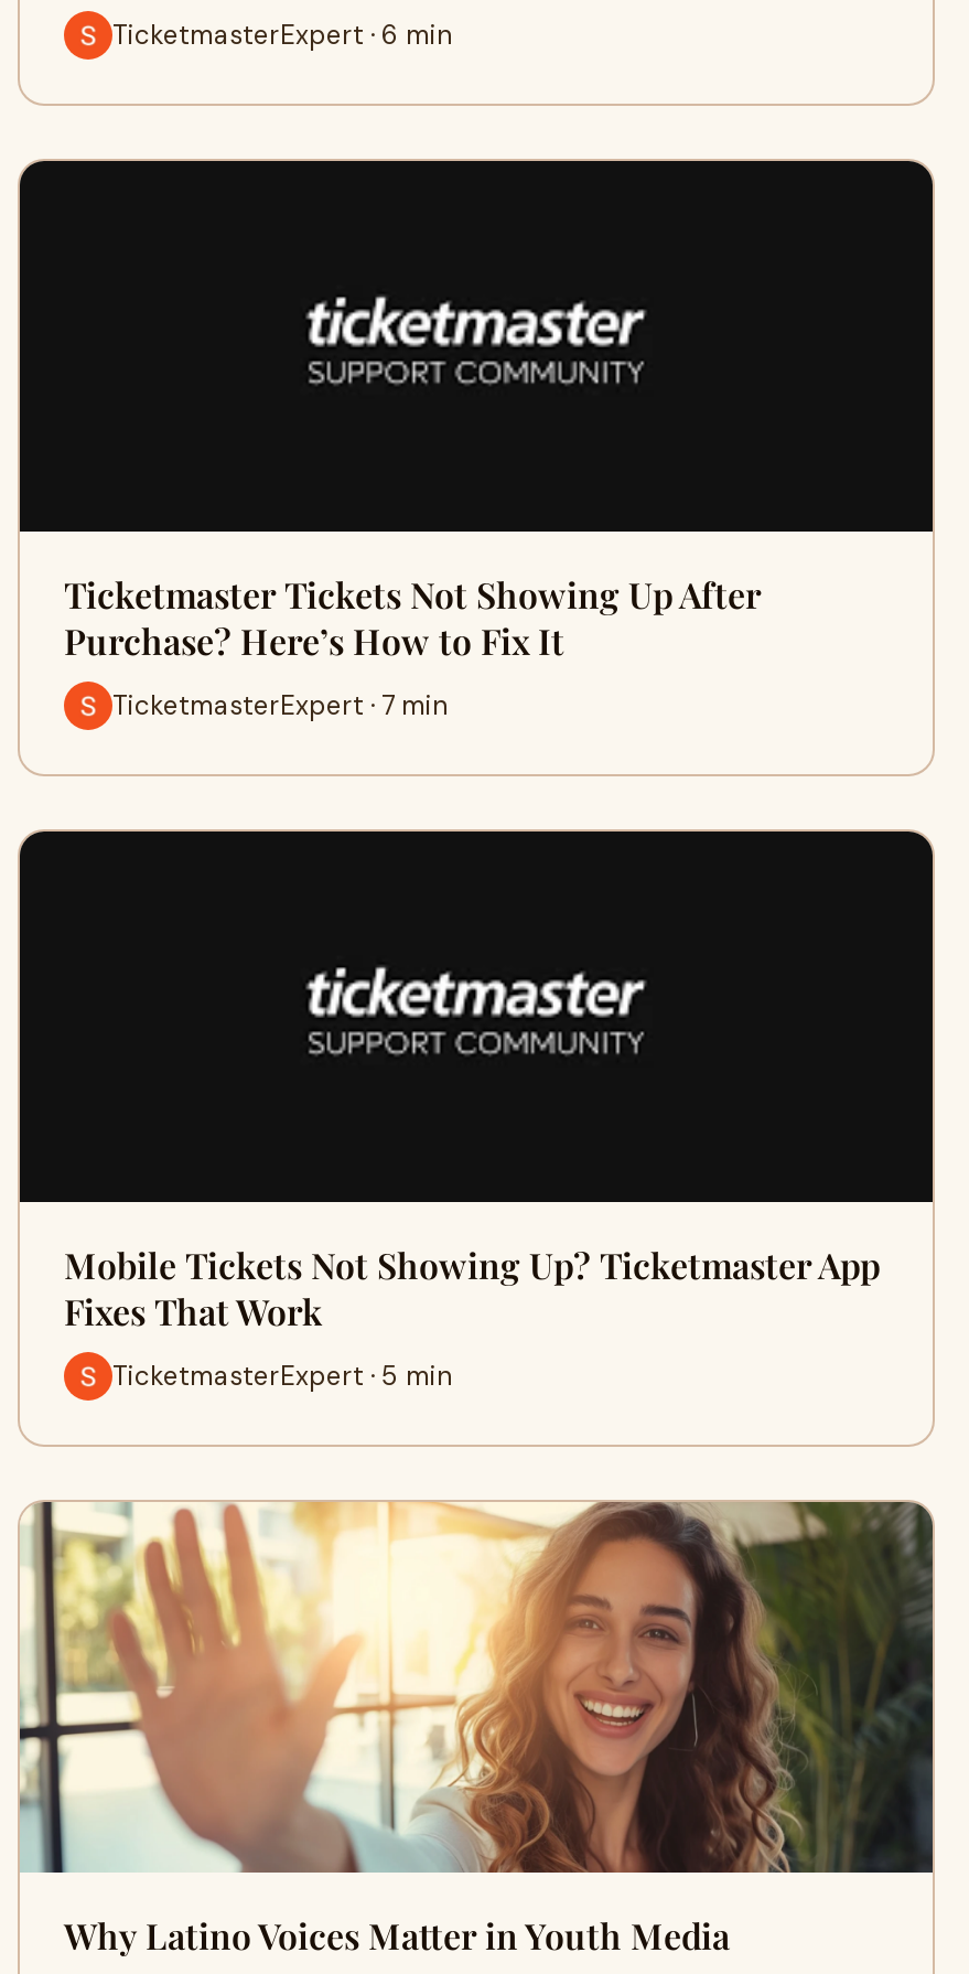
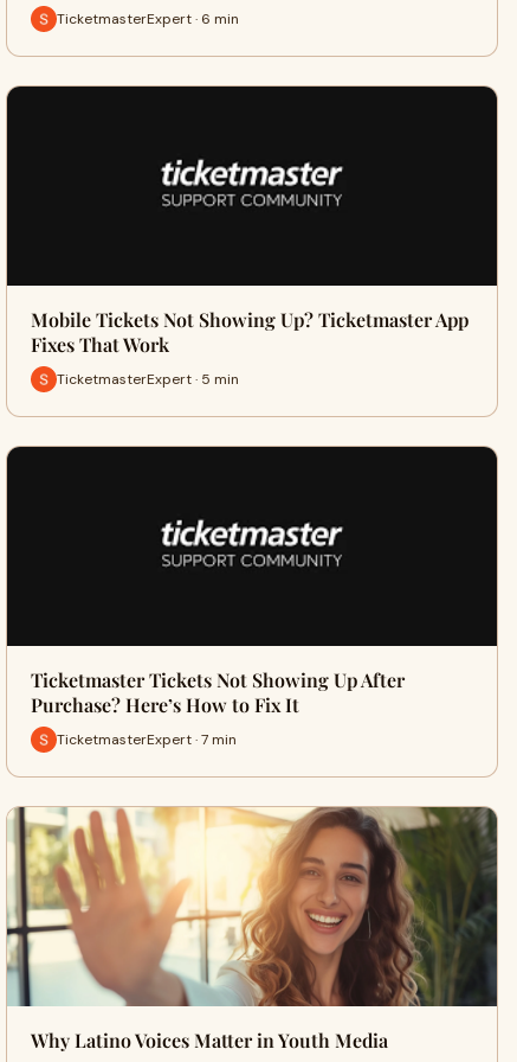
moved down: Ticketmaster Tickets Not Showing Up After | Purchase? Here’s How to Fix It | TicketmasterExpert · 7 min

moved up: Mobile Tickets Not Showing Up? Ticketmaster App | Fixes That Work | TicketmasterExpert · 5 min
